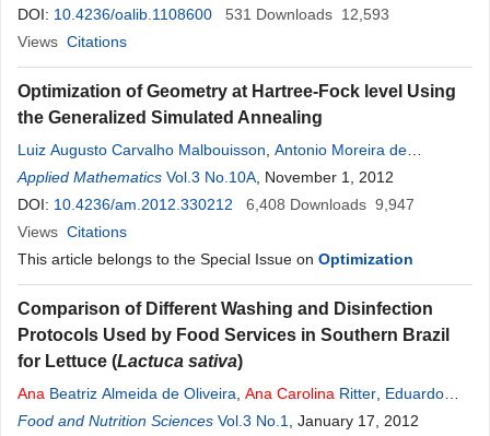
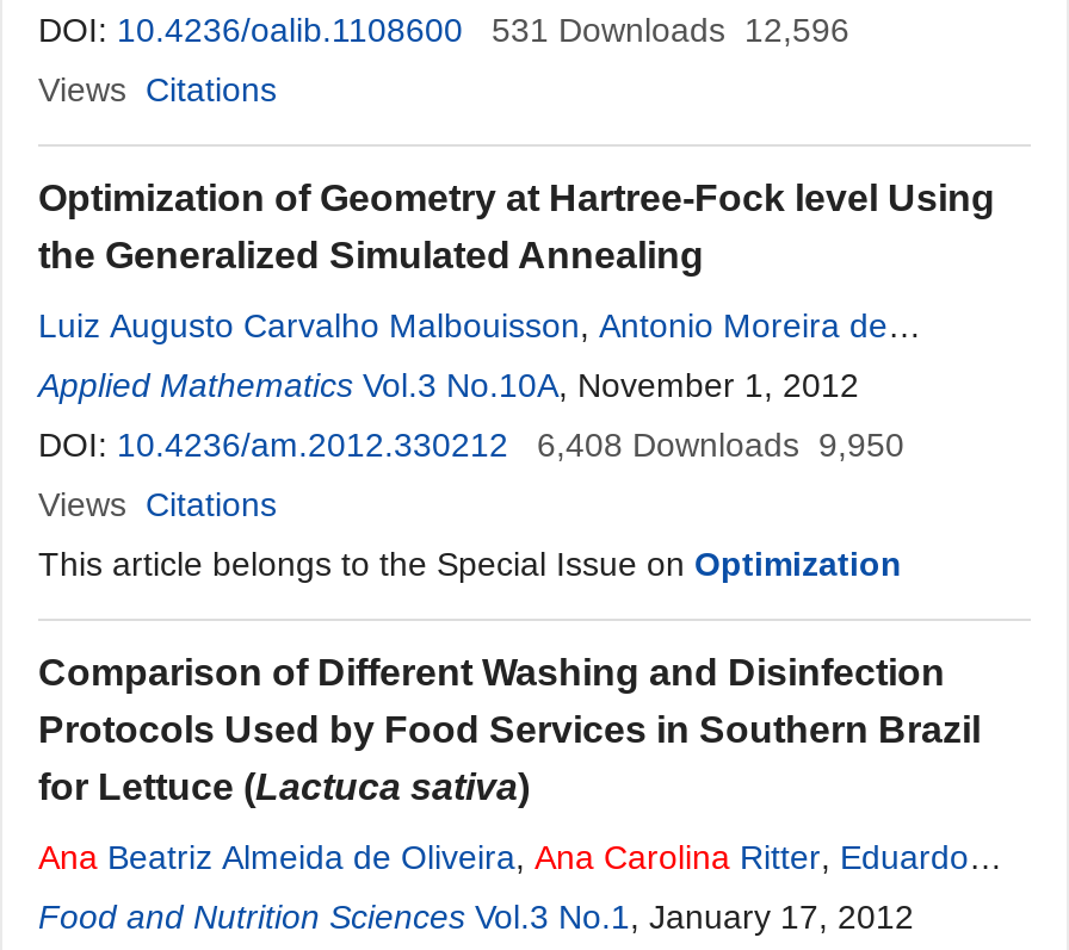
- DOI: 10.4236/oalib.1108600 531 Downloads 12,593
+ DOI: 10.4236/oalib.1108600 531 Downloads 12,596

- 6,408 Downloads 9,947
+ 6,408 Downloads 9,950
